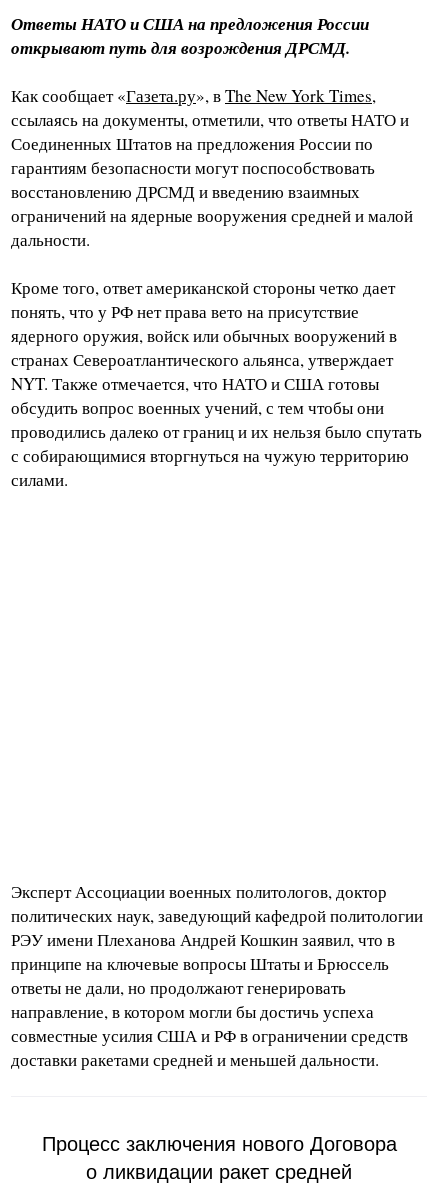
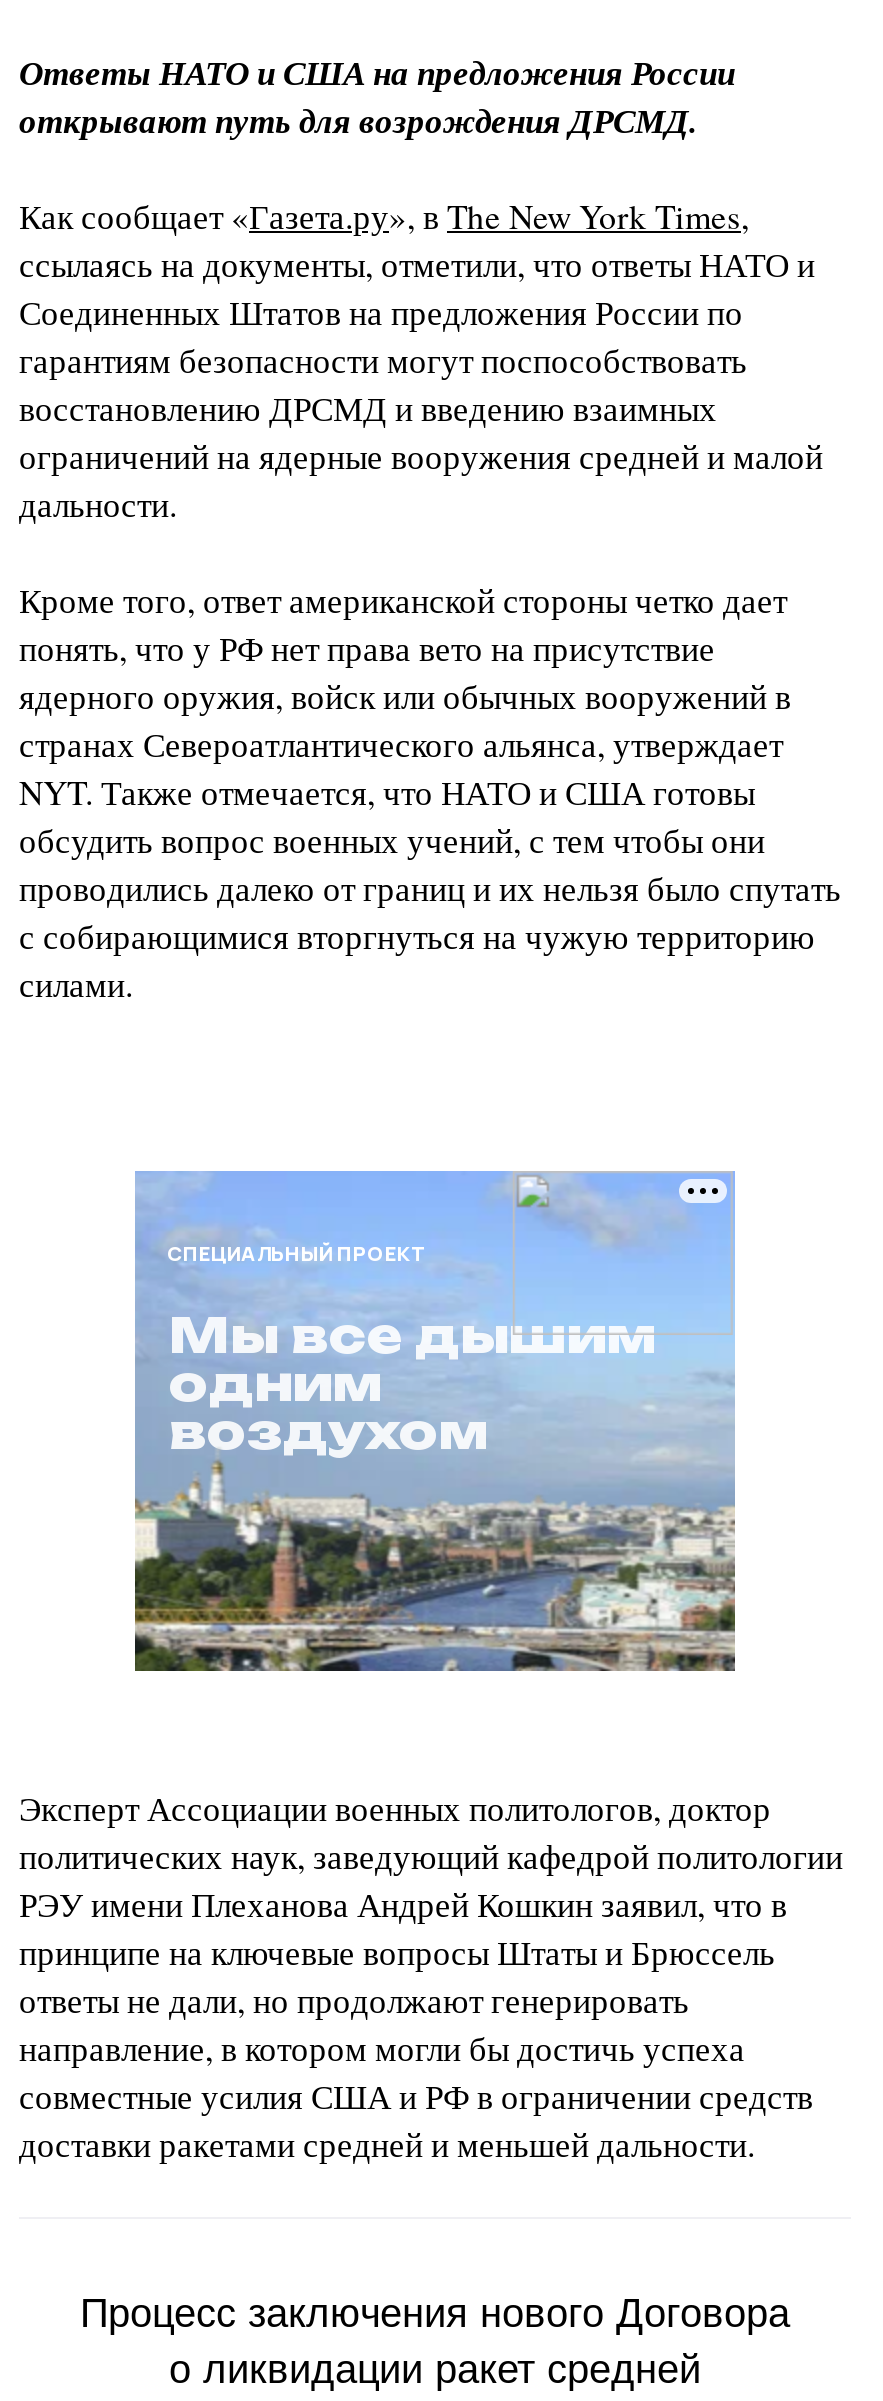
+ [image]
